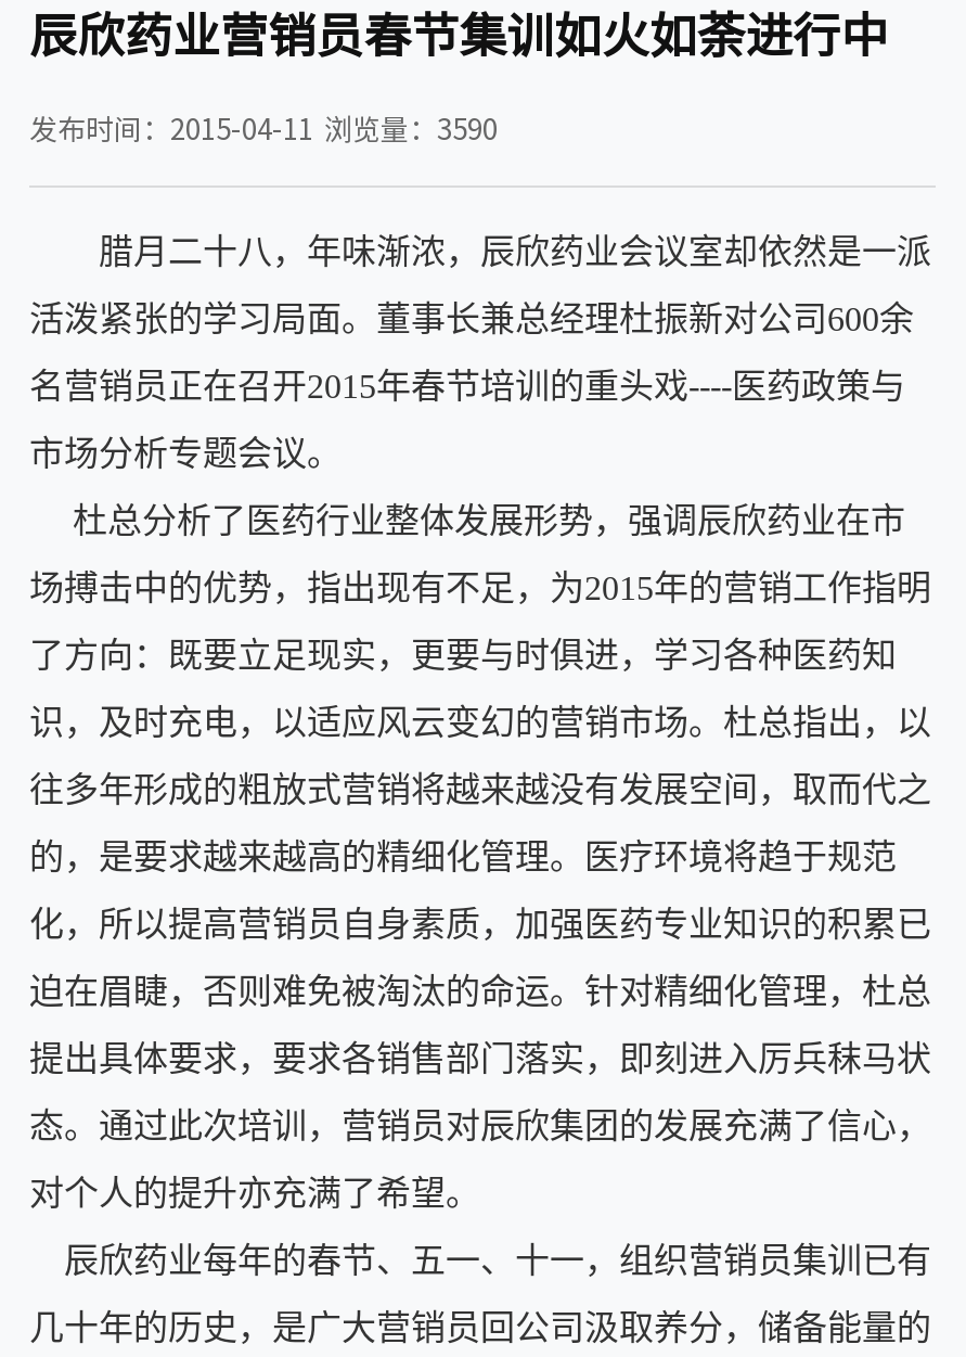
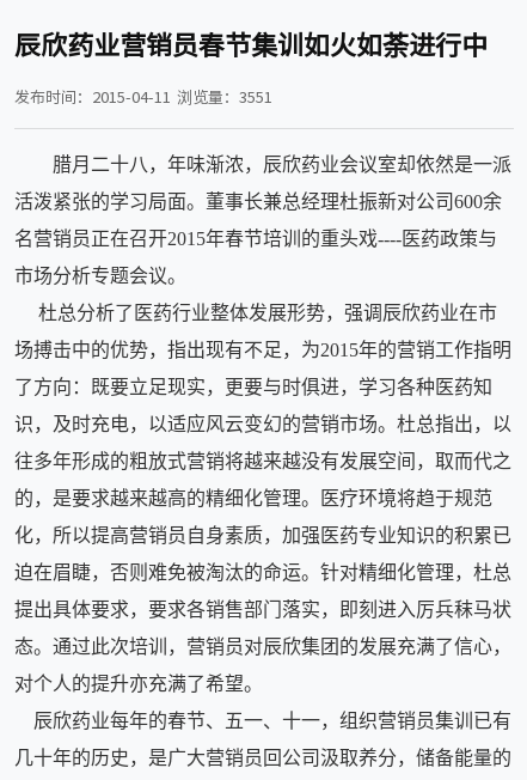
- 发布时间：2015-04-11 浏览量：3590
+ 发布时间：2015-04-11 浏览量：3551
